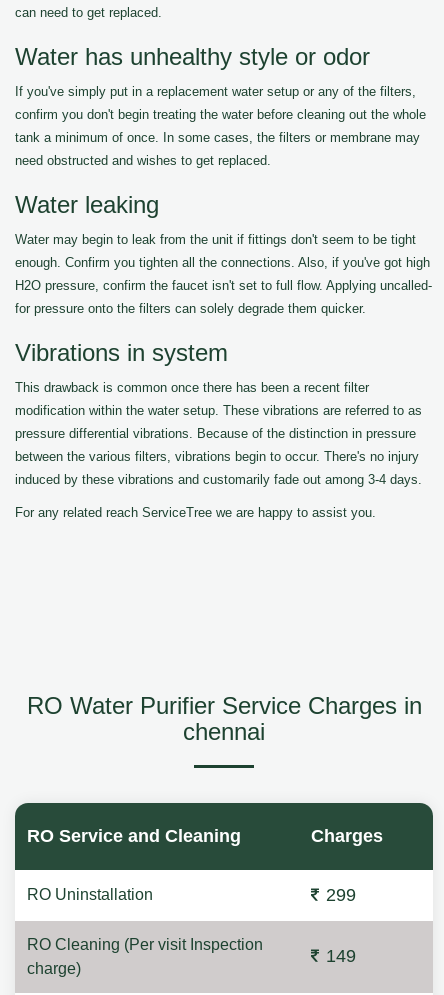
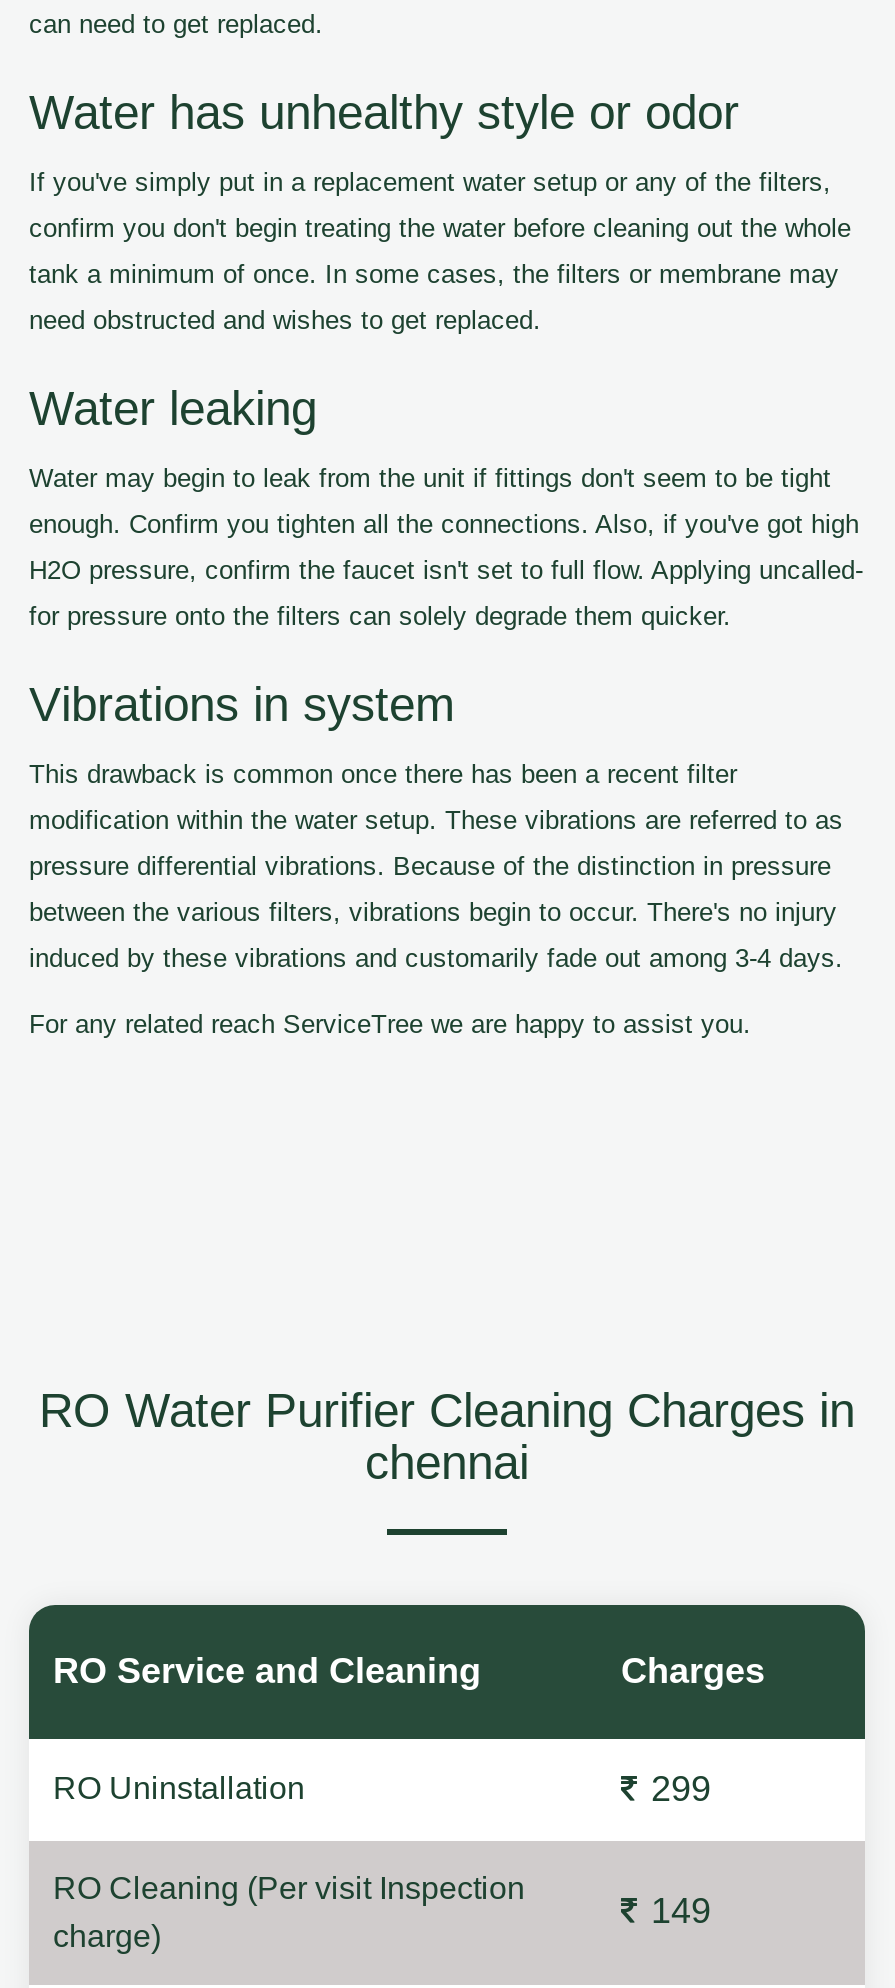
- RO Water Purifier Service Charges in
+ RO Water Purifier Cleaning Charges in
